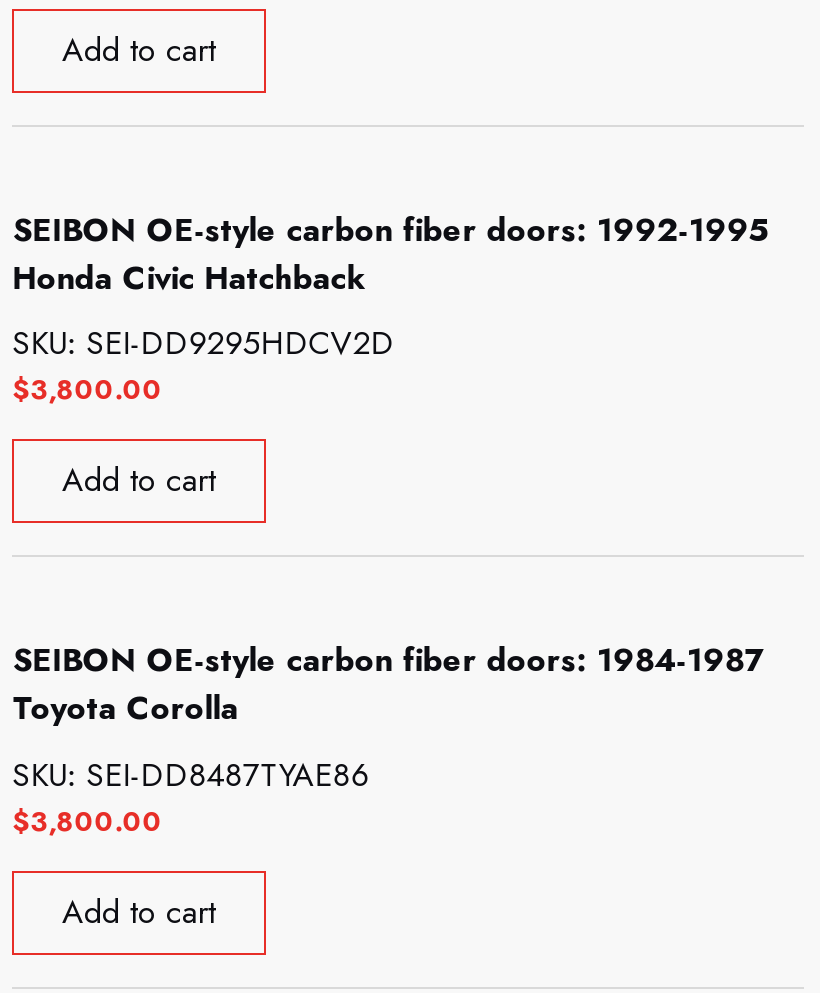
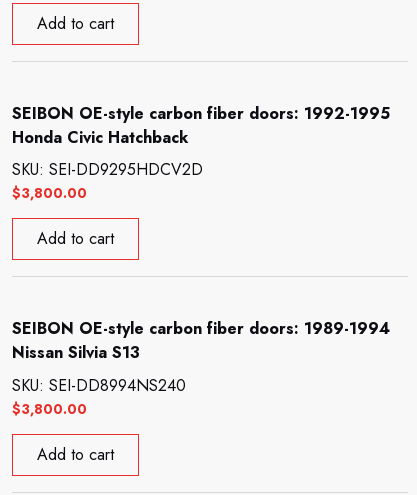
- SEIBON OE-style carbon fiber doors: 1984-1987
- Toyota Corolla
+ SEIBON OE-style carbon fiber doors: 1989-1994
+ Nissan Silvia S13

- SKU: SEI-DD8487TYAE86
+ SKU: SEI-DD8994NS240
